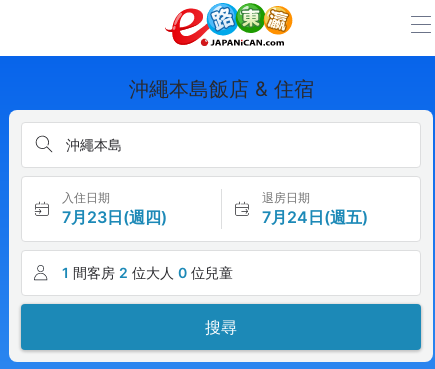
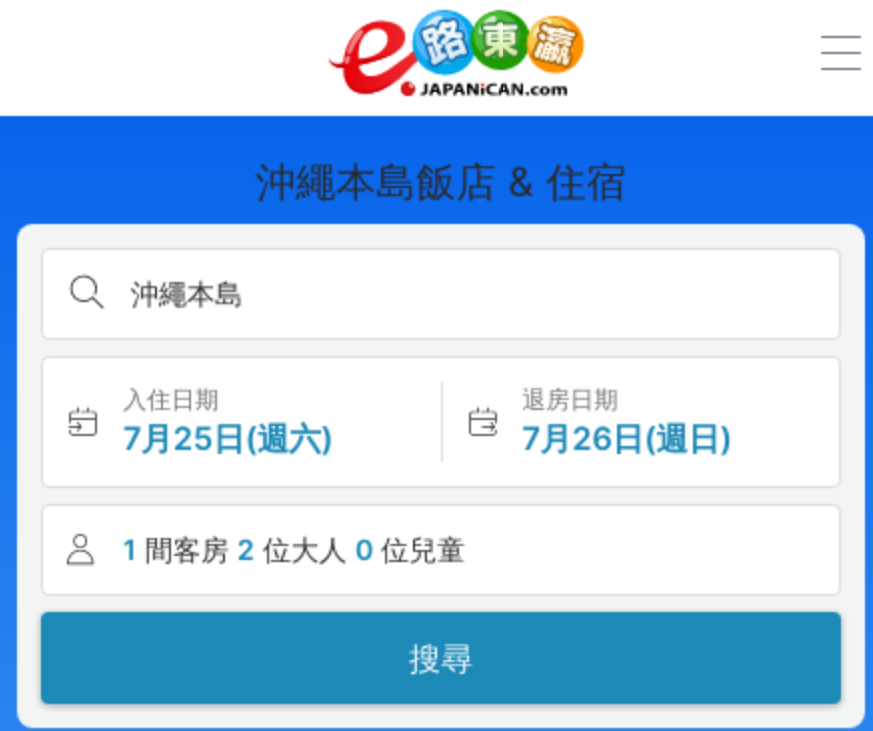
- 7月23日(週四)
+ 7月25日(週六)

- 7月24日(週五)
+ 7月26日(週日)
